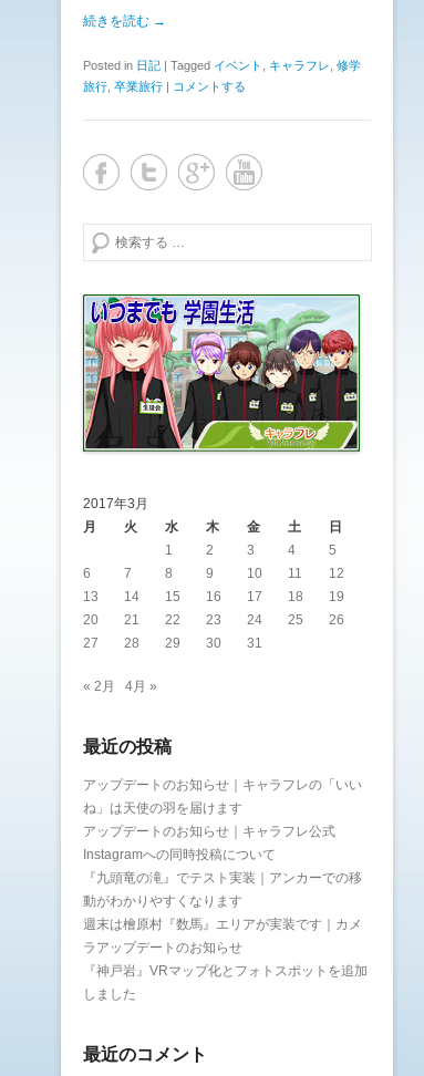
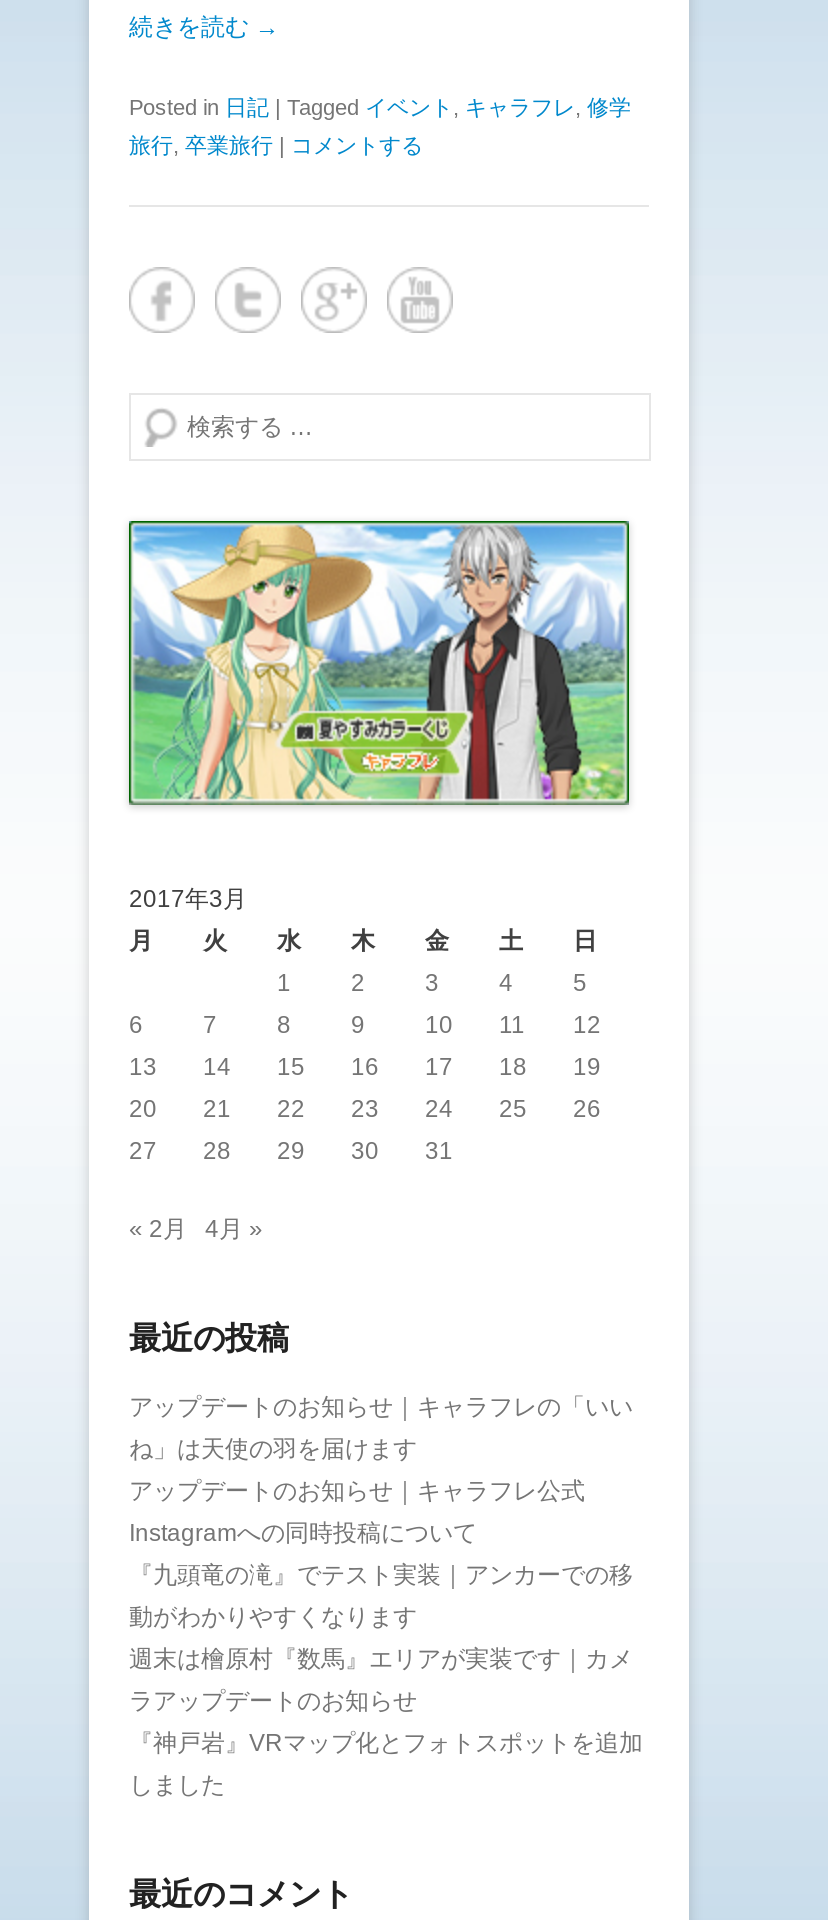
- [image]
+ [image]
